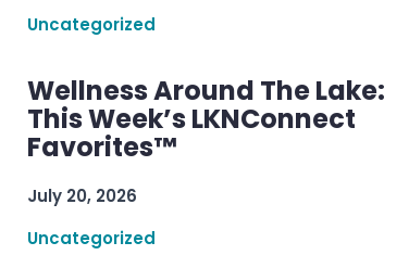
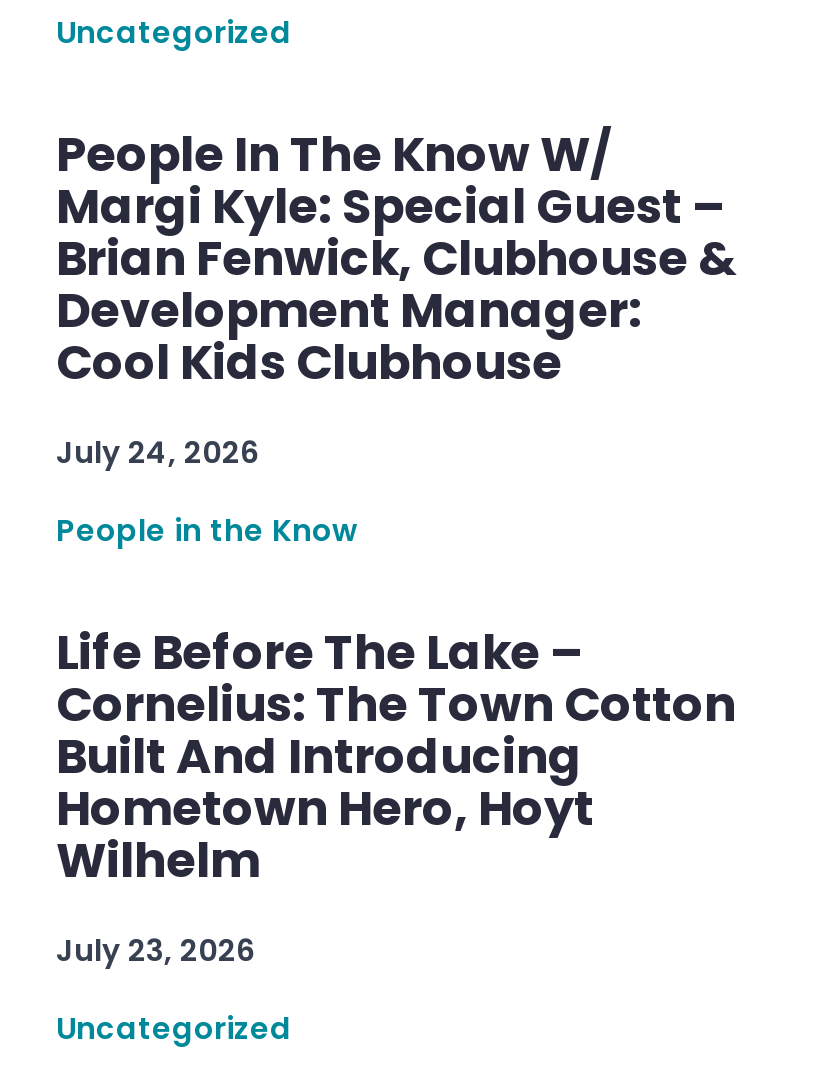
- Wellness Around The Lake:
- This Week’s LKNConnect
- Favorites™
- July 20, 2026
+ People In The Know W/
+ Margi Kyle: Special Guest –
+ Brian Fenwick, Clubhouse &
+ Development Manager:
+ Cool Kids Clubhouse
+ July 24, 2026
+ People in the Know
+ Life Before The Lake –
+ Cornelius: The Town Cotton
+ Built And Introducing
+ Hometown Hero, Hoyt
+ Wilhelm
+ July 23, 2026
